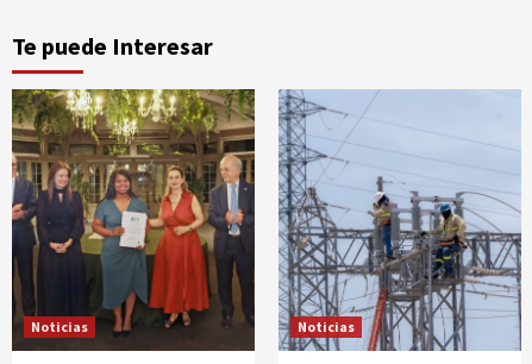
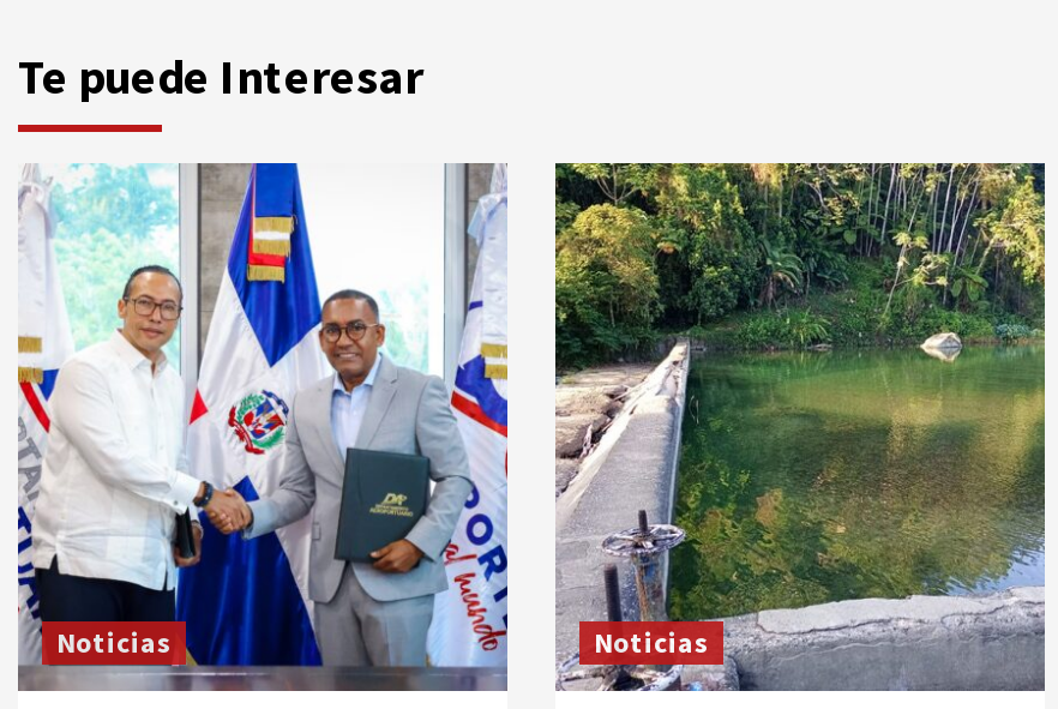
- [image]
+ [image]

- [image]
+ [image]
